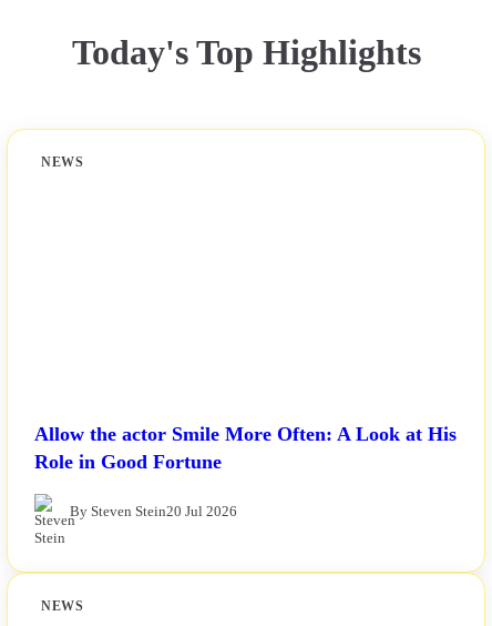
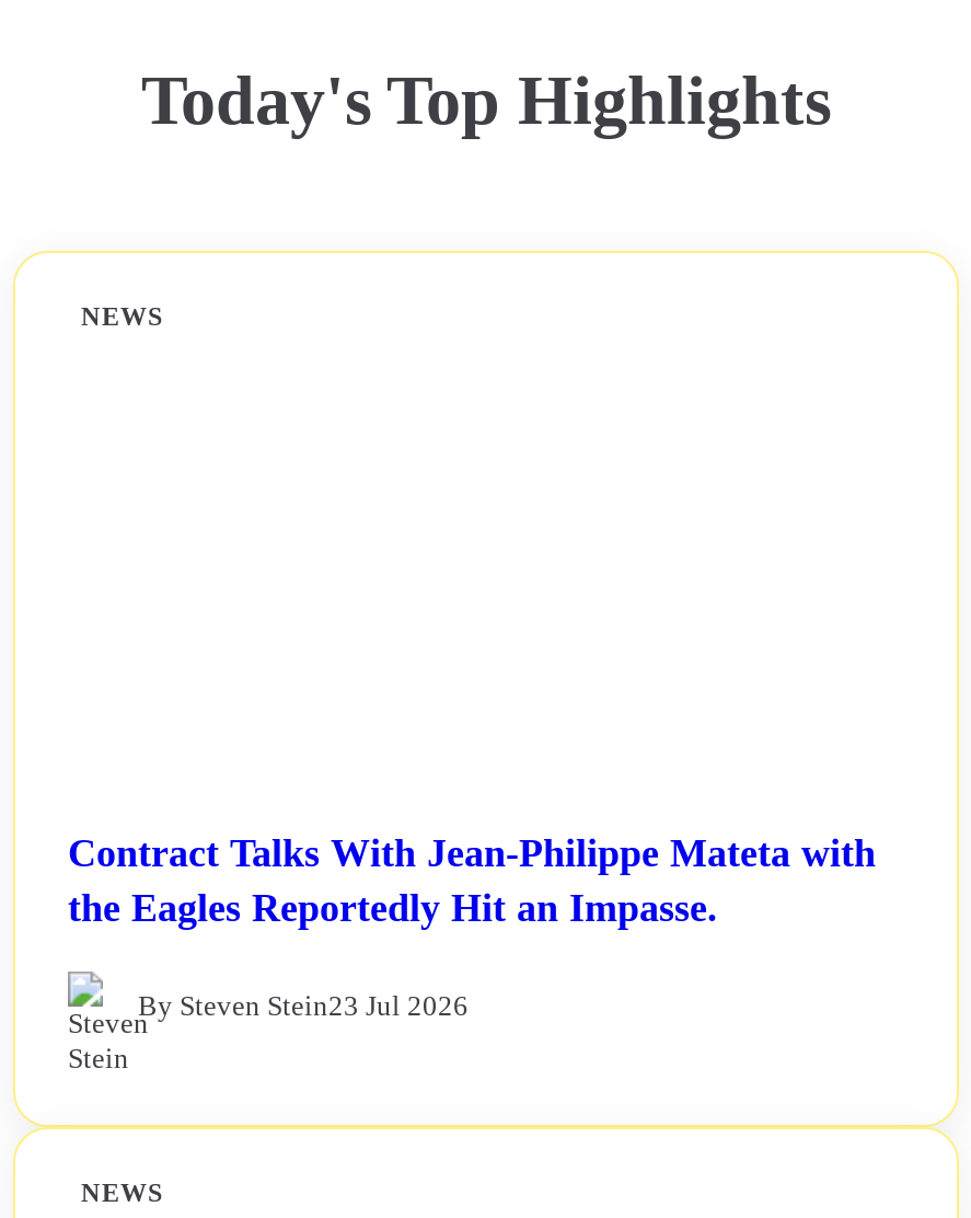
- Allow the actor Smile More Often: A Look at His
- Role in Good Fortune
+ Contract Talks With Jean-Philippe Mateta with
+ the Eagles Reportedly Hit an Impasse.

- By Steven Stein20 Jul 2026
+ By Steven Stein23 Jul 2026
